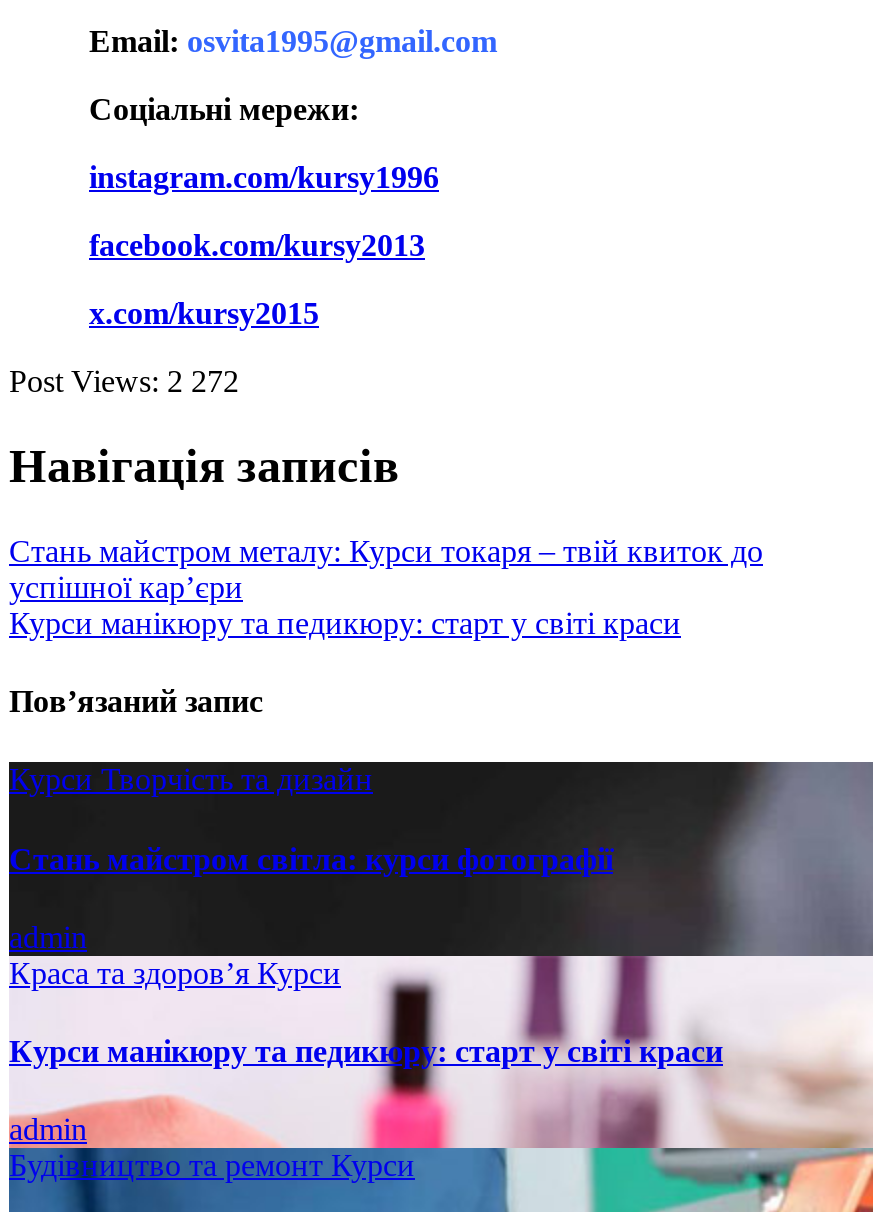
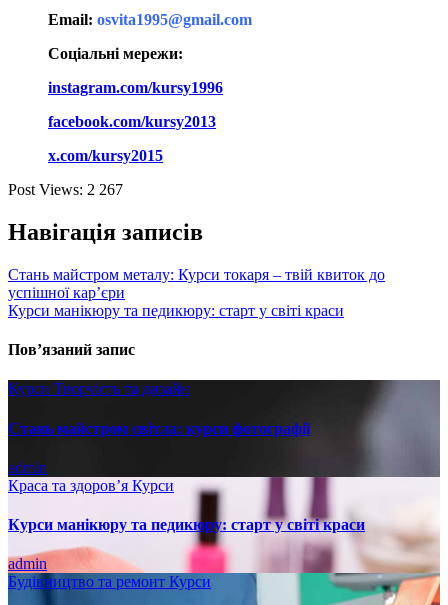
- Post Views: 2 272
+ Post Views: 2 267
